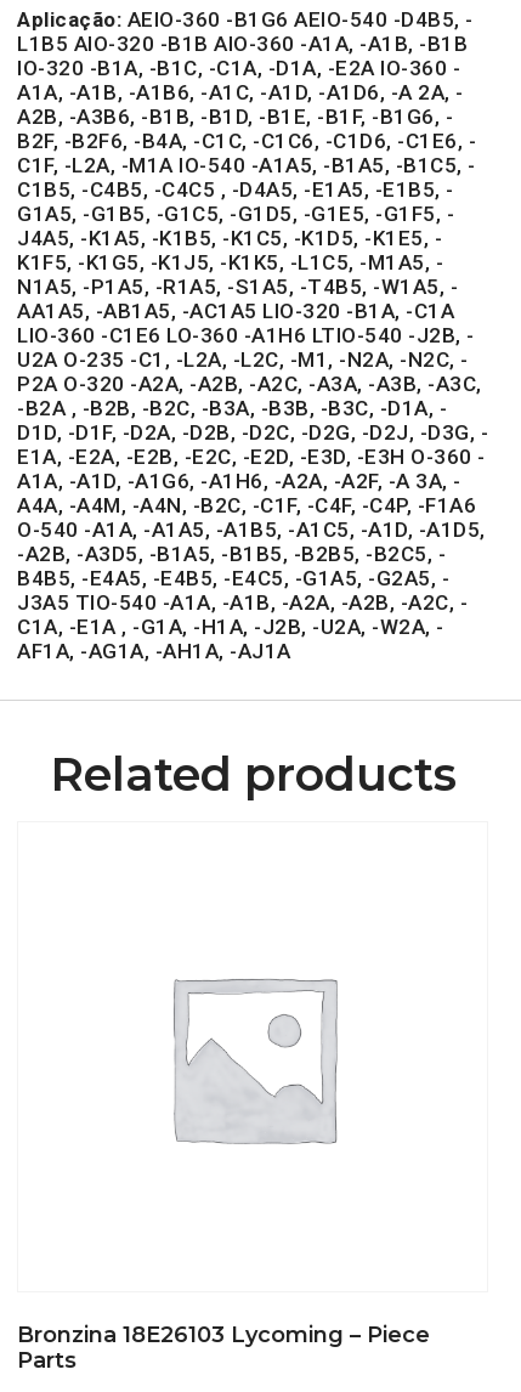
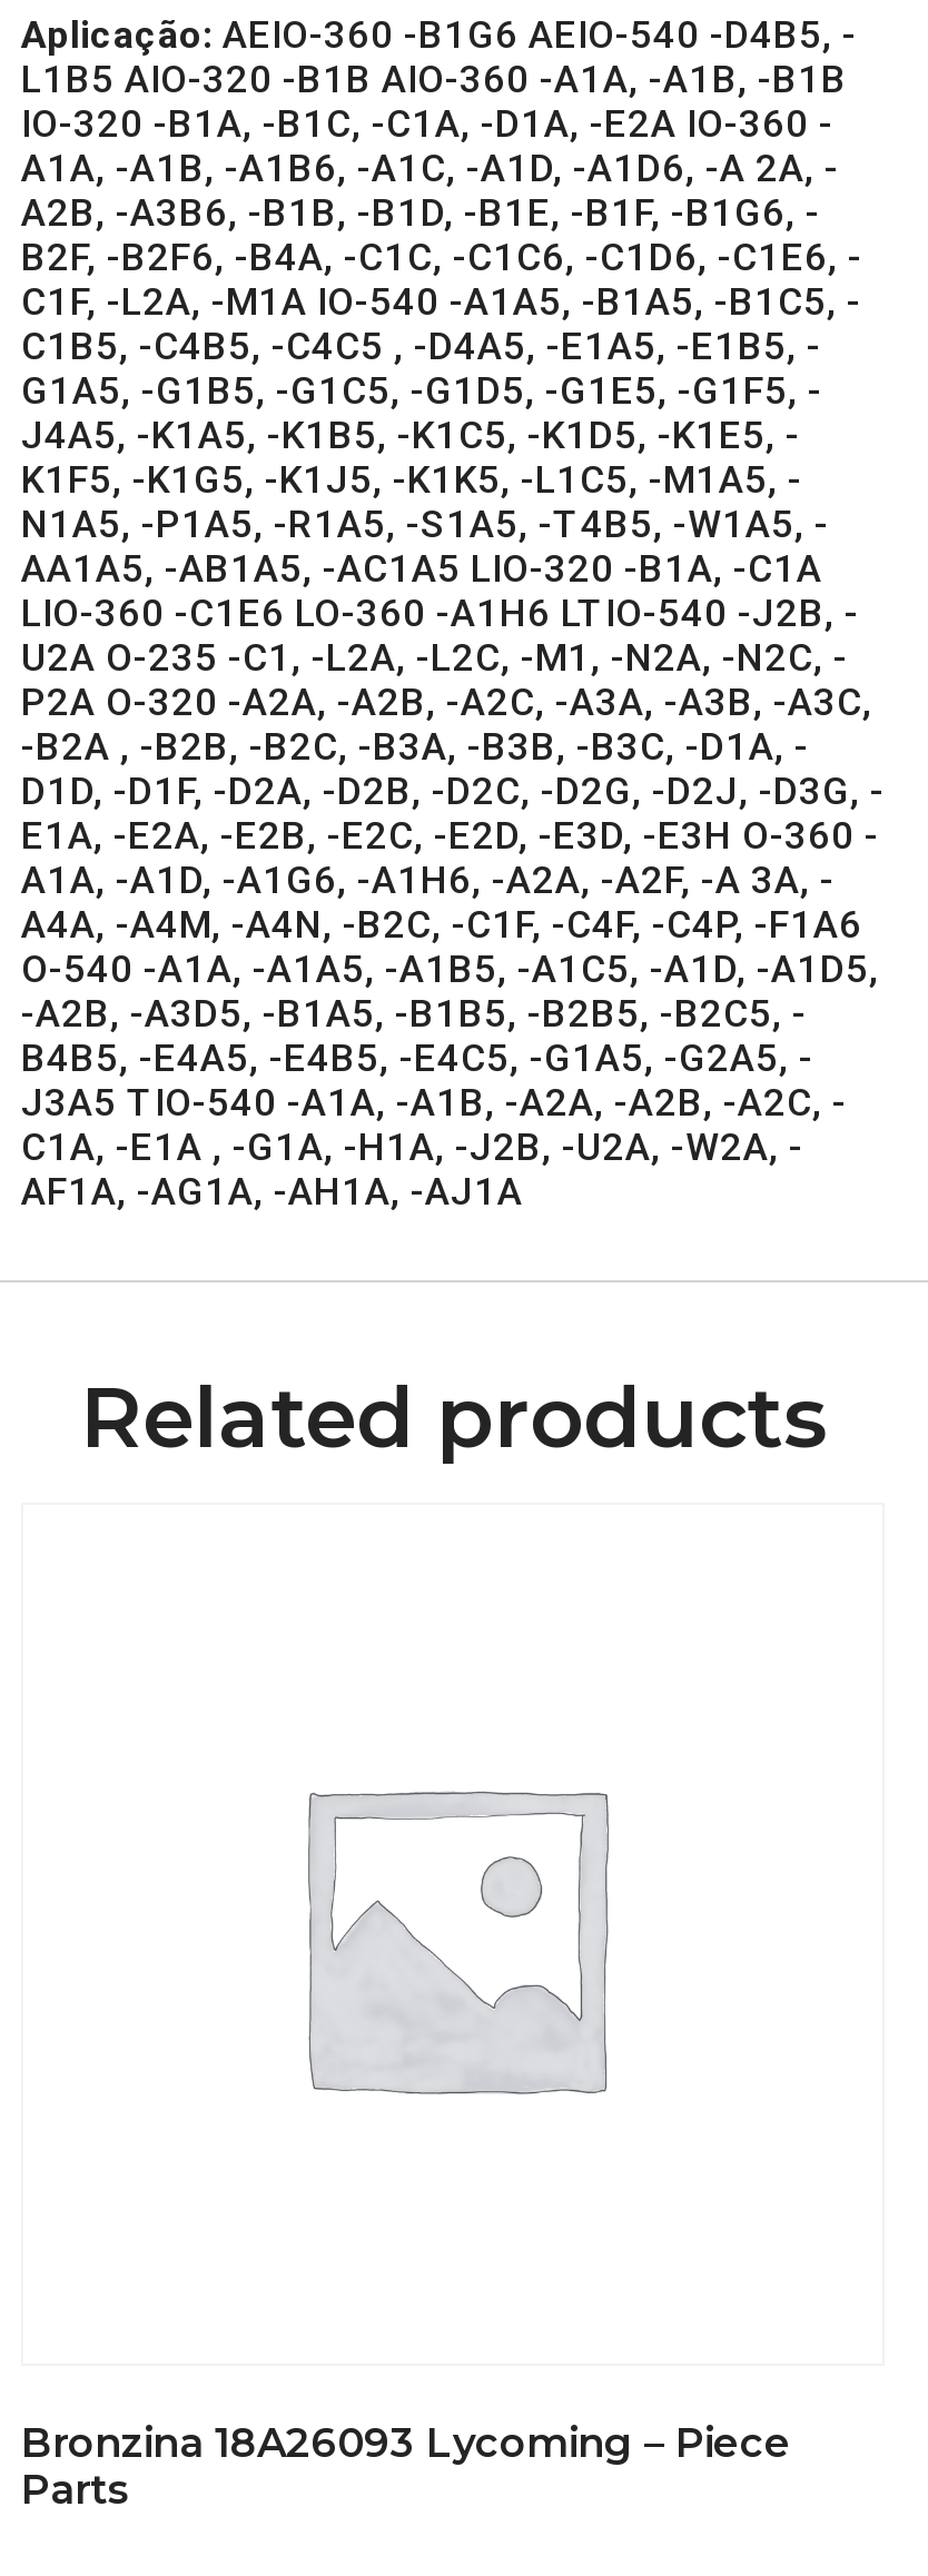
- Bronzina 18E26103 Lycoming – Piece
+ Bronzina 18A26093 Lycoming – Piece
